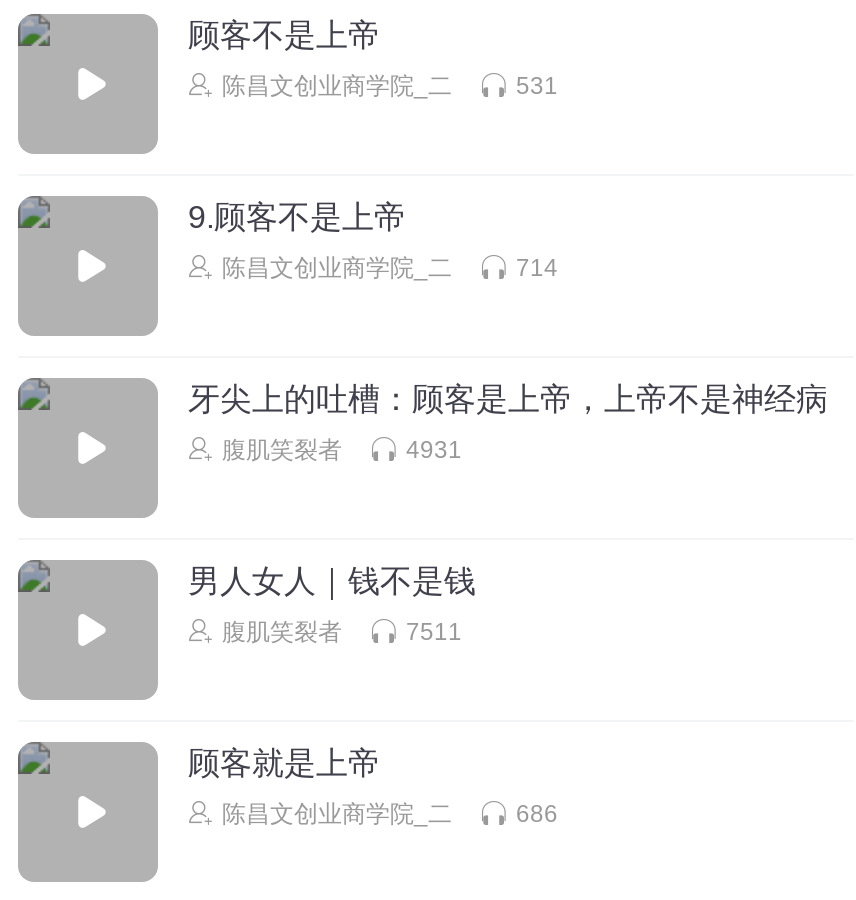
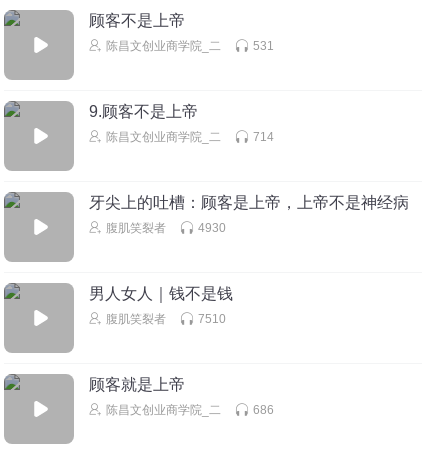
- 4931
+ 4930

- 7511
+ 7510
